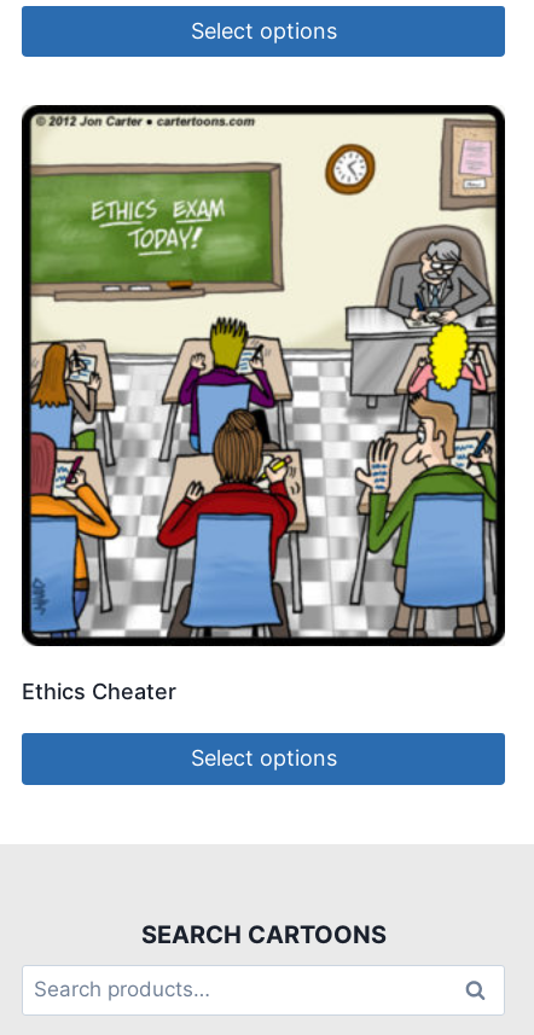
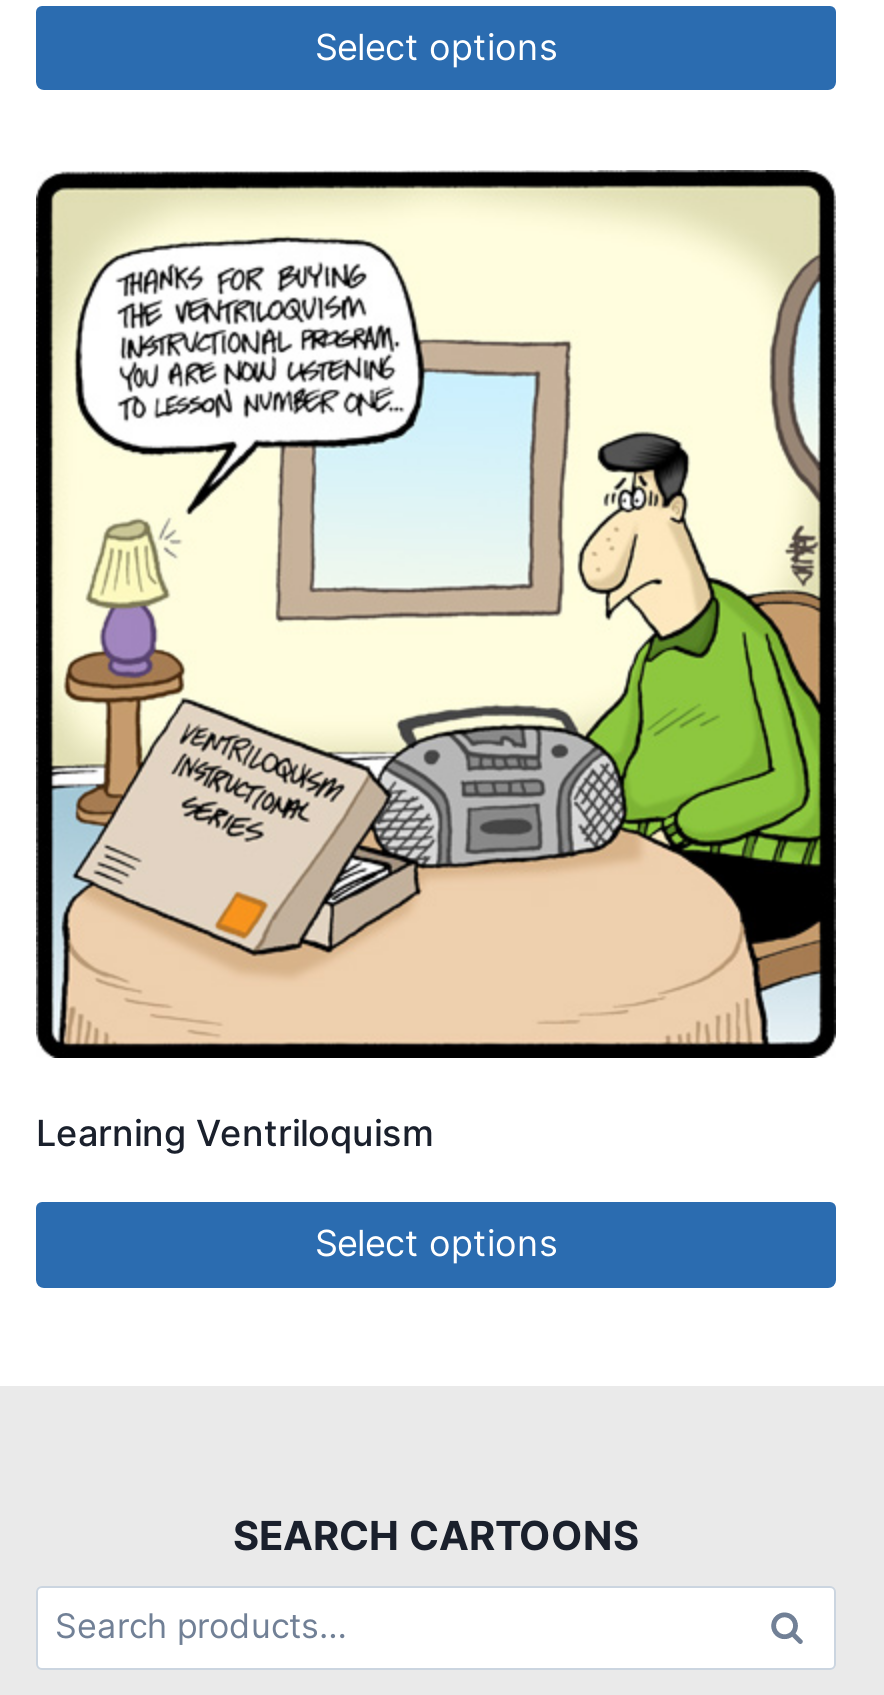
- [image]
- Ethics Cheater
+ [image]
+ Learning Ventriloquism
